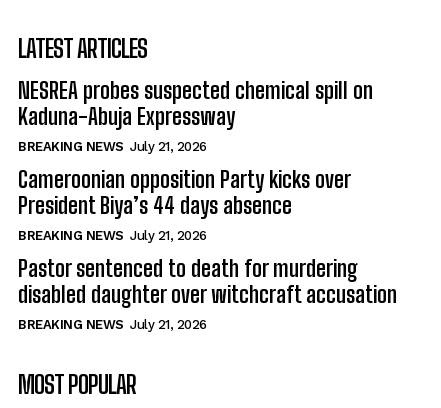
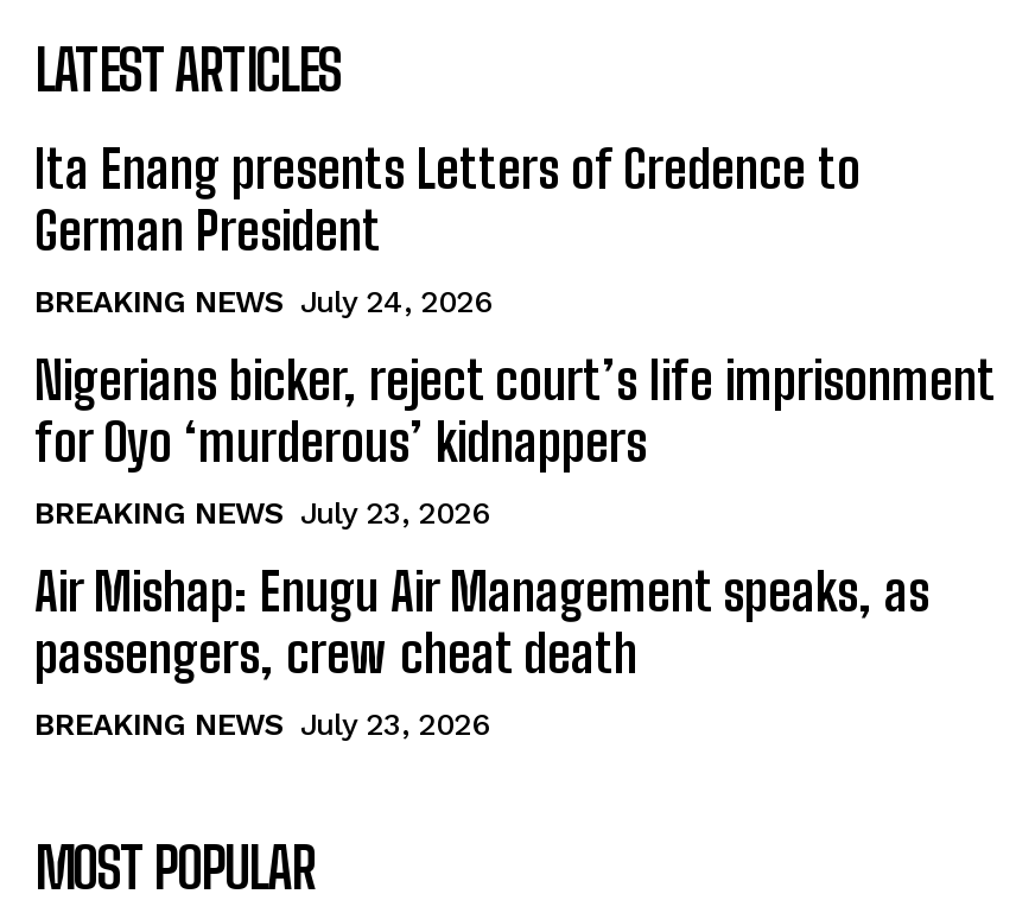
- NESREA probes suspected chemical spill on
- Kaduna-Abuja Expressway
- BREAKING NEWS July 21, 2026
- Cameroonian opposition Party kicks over
- President Biya’s 44 days absence
- BREAKING NEWS July 21, 2026
- Pastor sentenced to death for murdering
- disabled daughter over witchcraft accusation
- BREAKING NEWS July 21, 2026
+ Ita Enang presents Letters of Credence to
+ German President
+ BREAKING NEWS July 24, 2026
+ Nigerians bicker, reject court’s life imprisonment
+ for Oyo ‘murderous’ kidnappers
+ BREAKING NEWS July 23, 2026
+ Air Mishap: Enugu Air Management speaks, as
+ passengers, crew cheat death
+ BREAKING NEWS July 23, 2026
